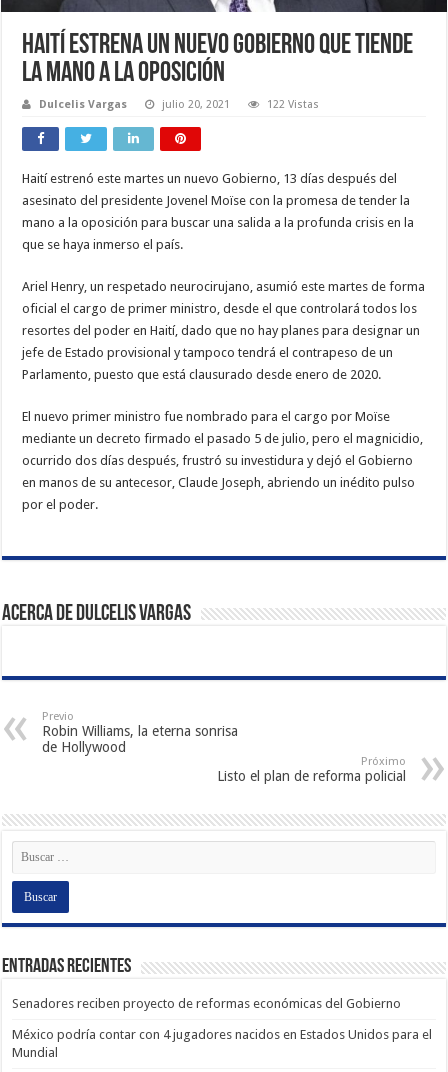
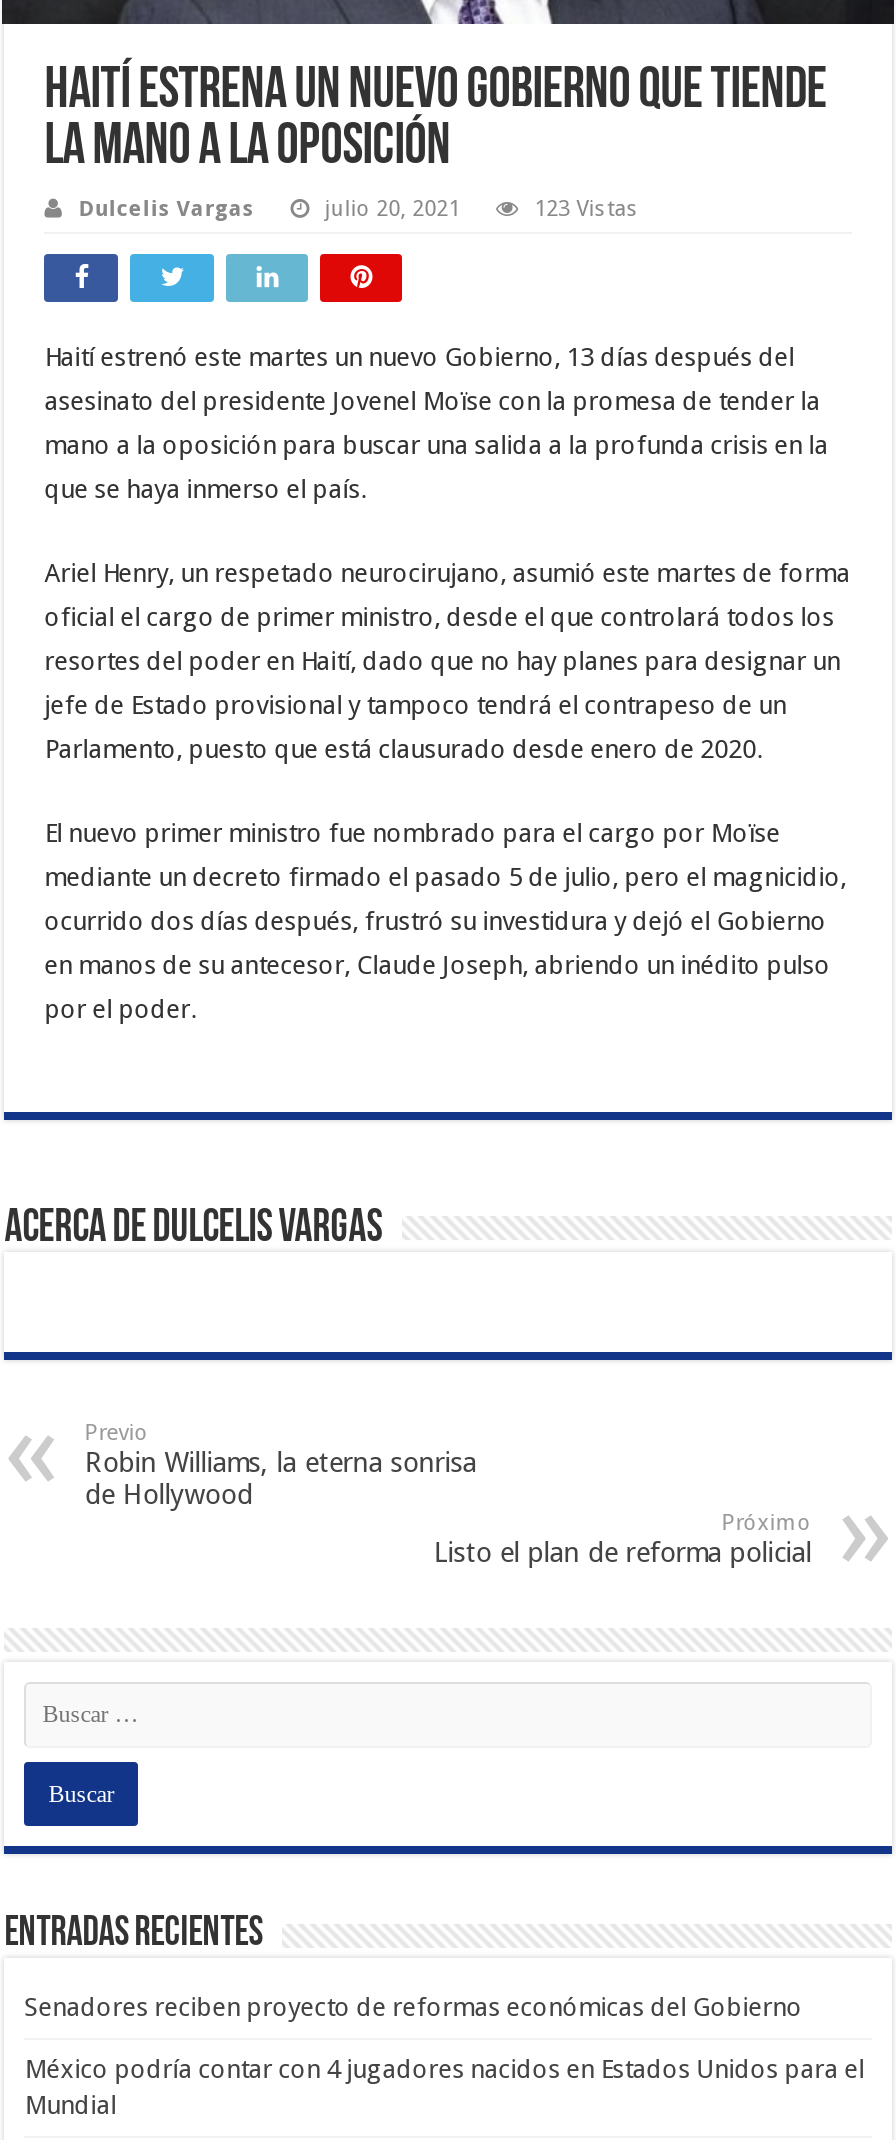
- 122 Vistas
+ 123 Vistas
